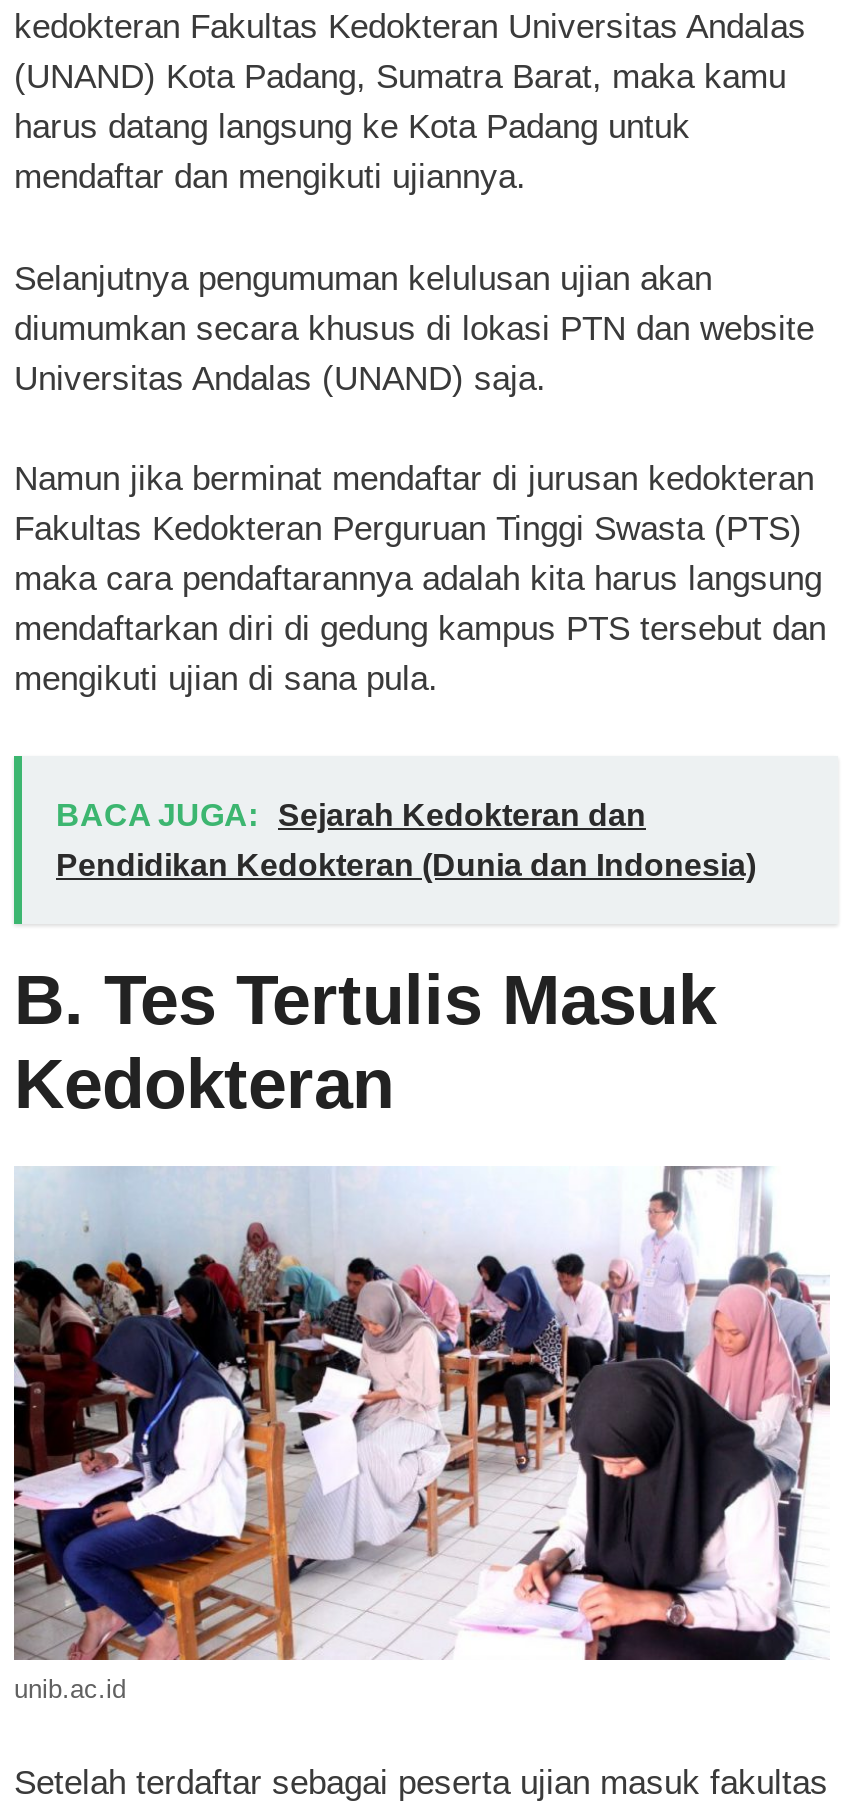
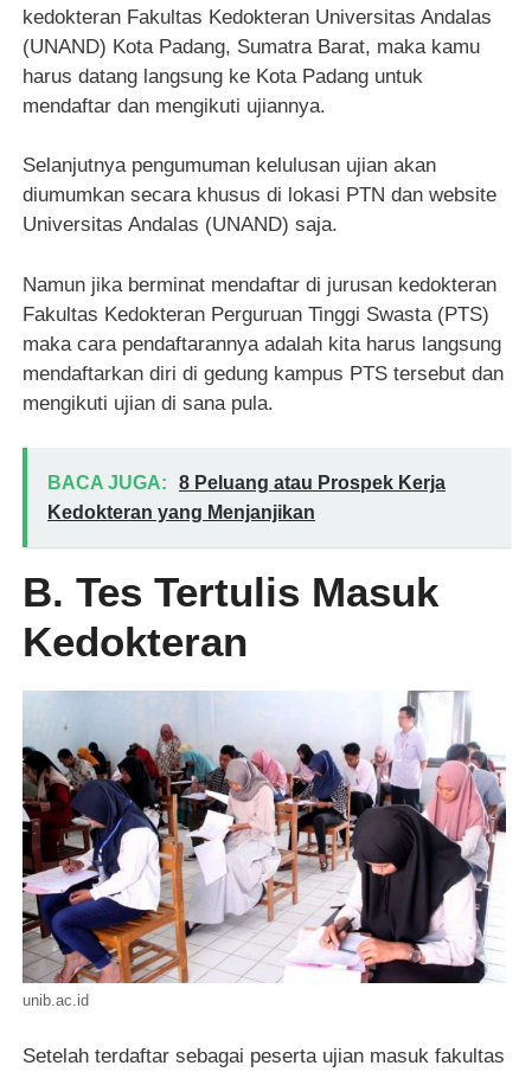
- BACA JUGA: Sejarah Kedokteran dan
+ BACA JUGA: 8 Peluang atau Prospek Kerja

- Pendidikan Kedokteran (Dunia dan Indonesia)
+ Kedokteran yang Menjanjikan
